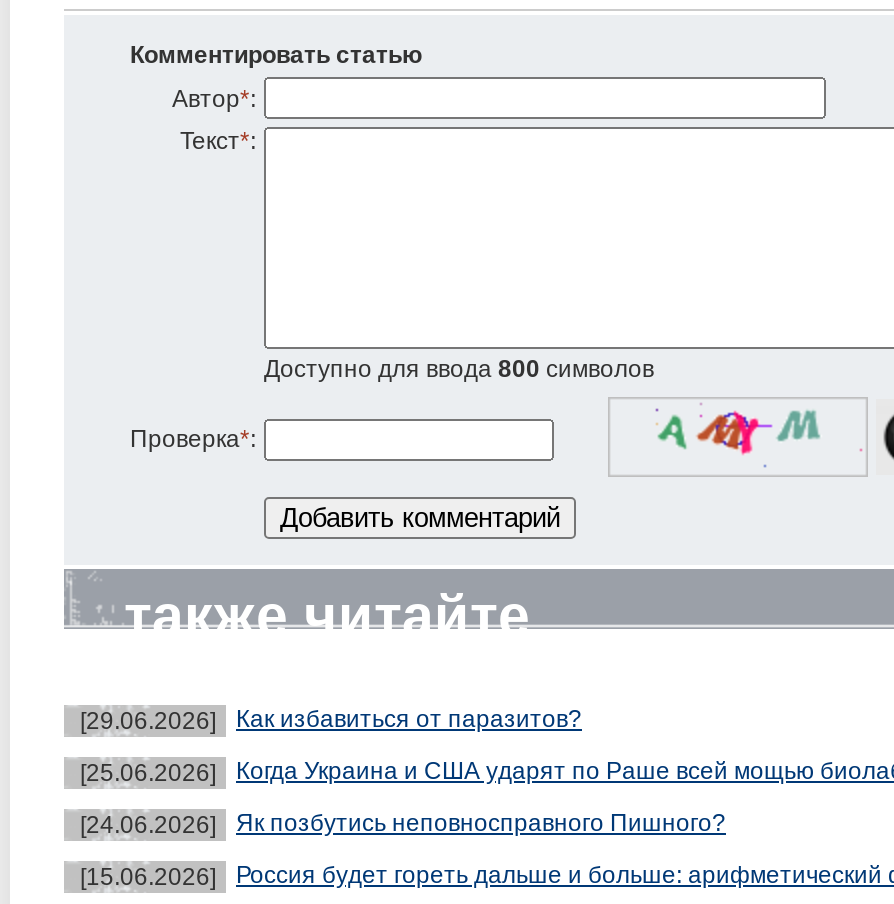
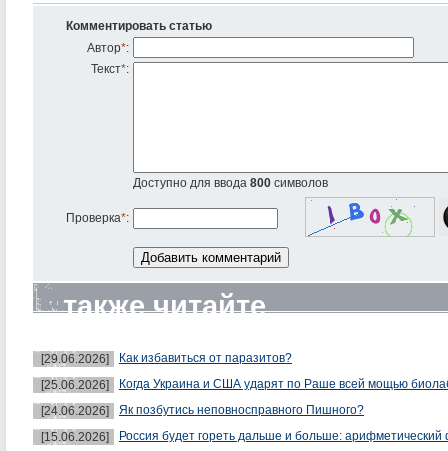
- [image]
+ [image]
